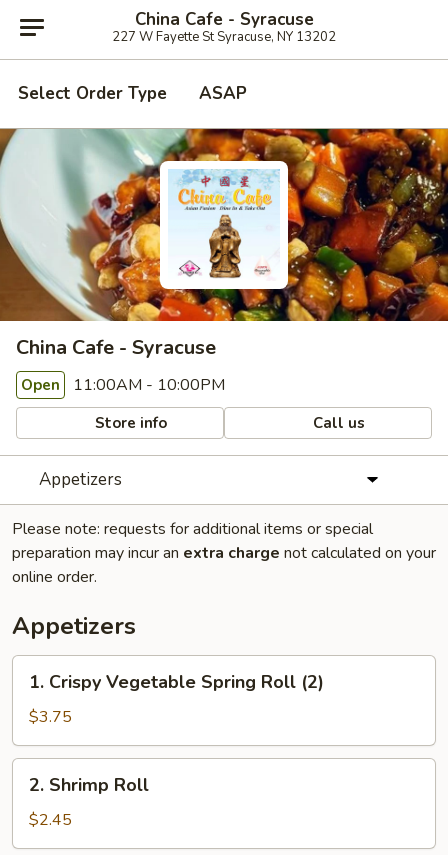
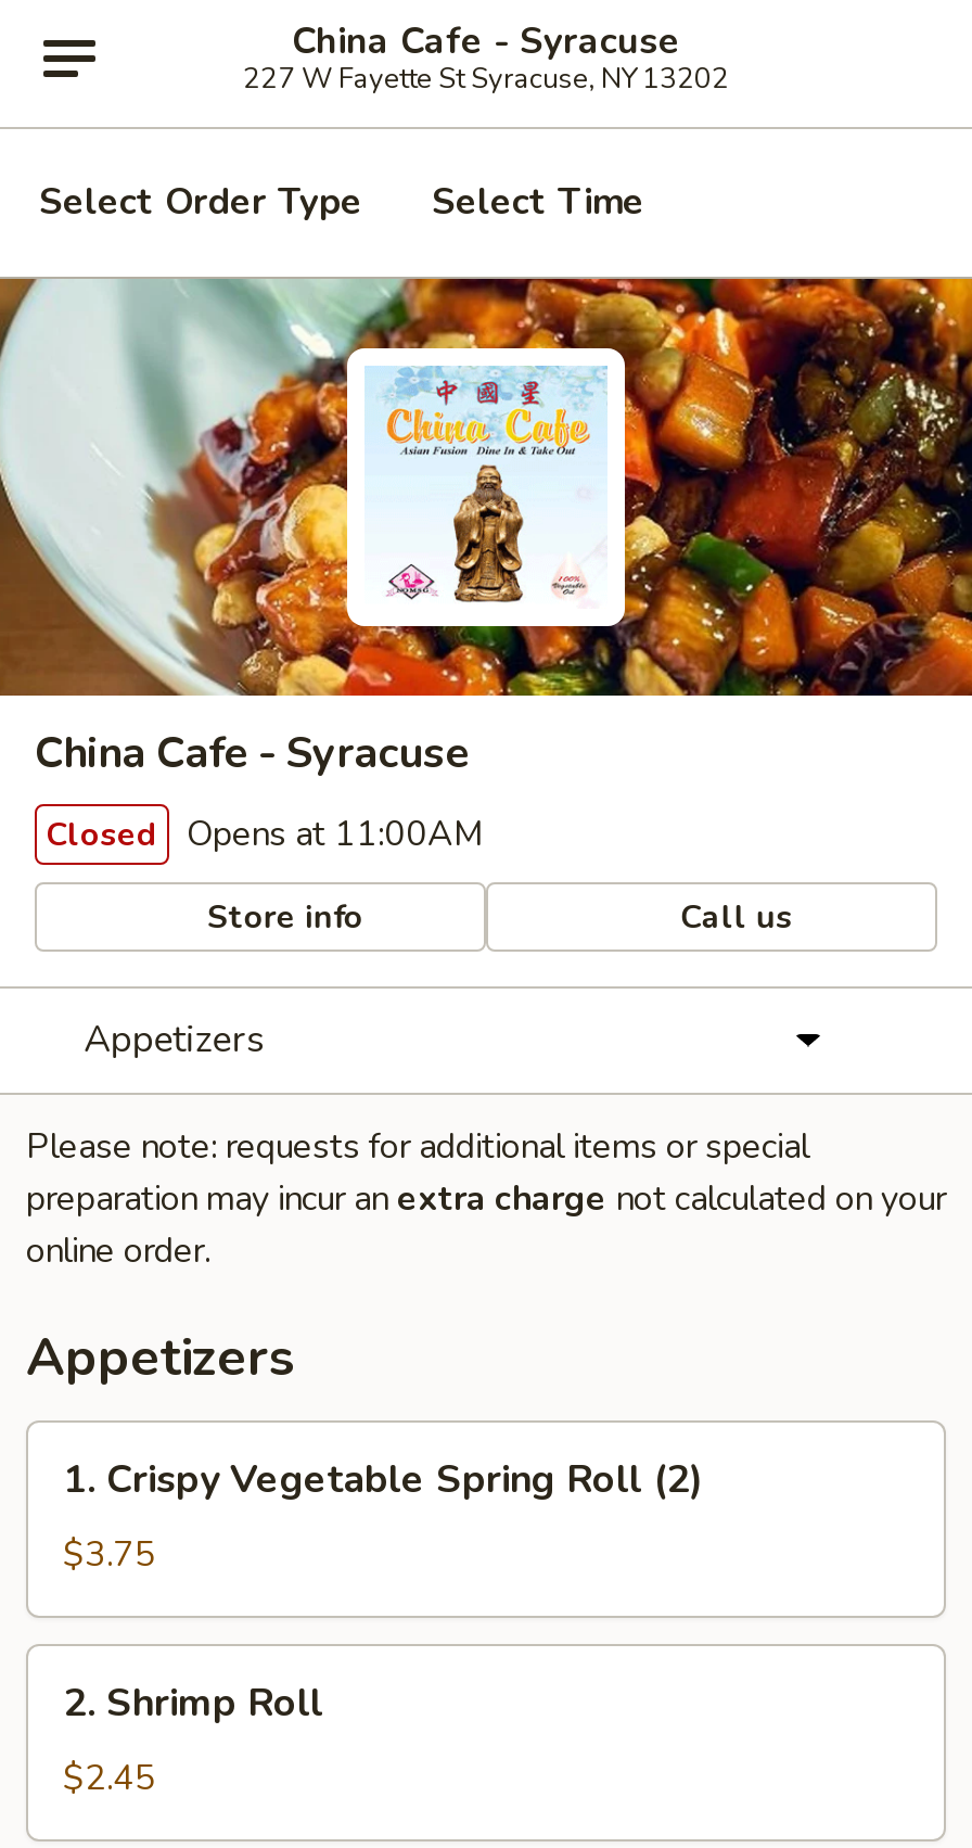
- ASAP
+ Select Time

- Open 11:00AM - 10:00PM
+ Closed Opens at 11:00AM
